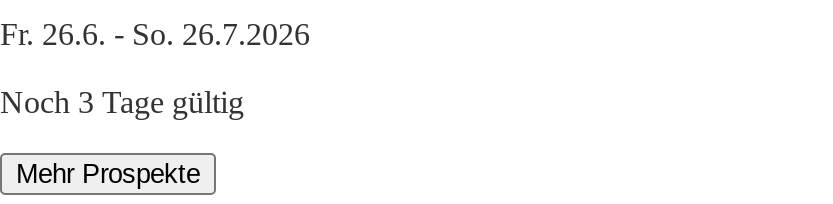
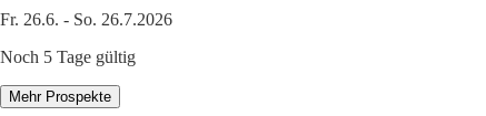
- Noch 3 Tage gültig
+ Noch 5 Tage gültig
